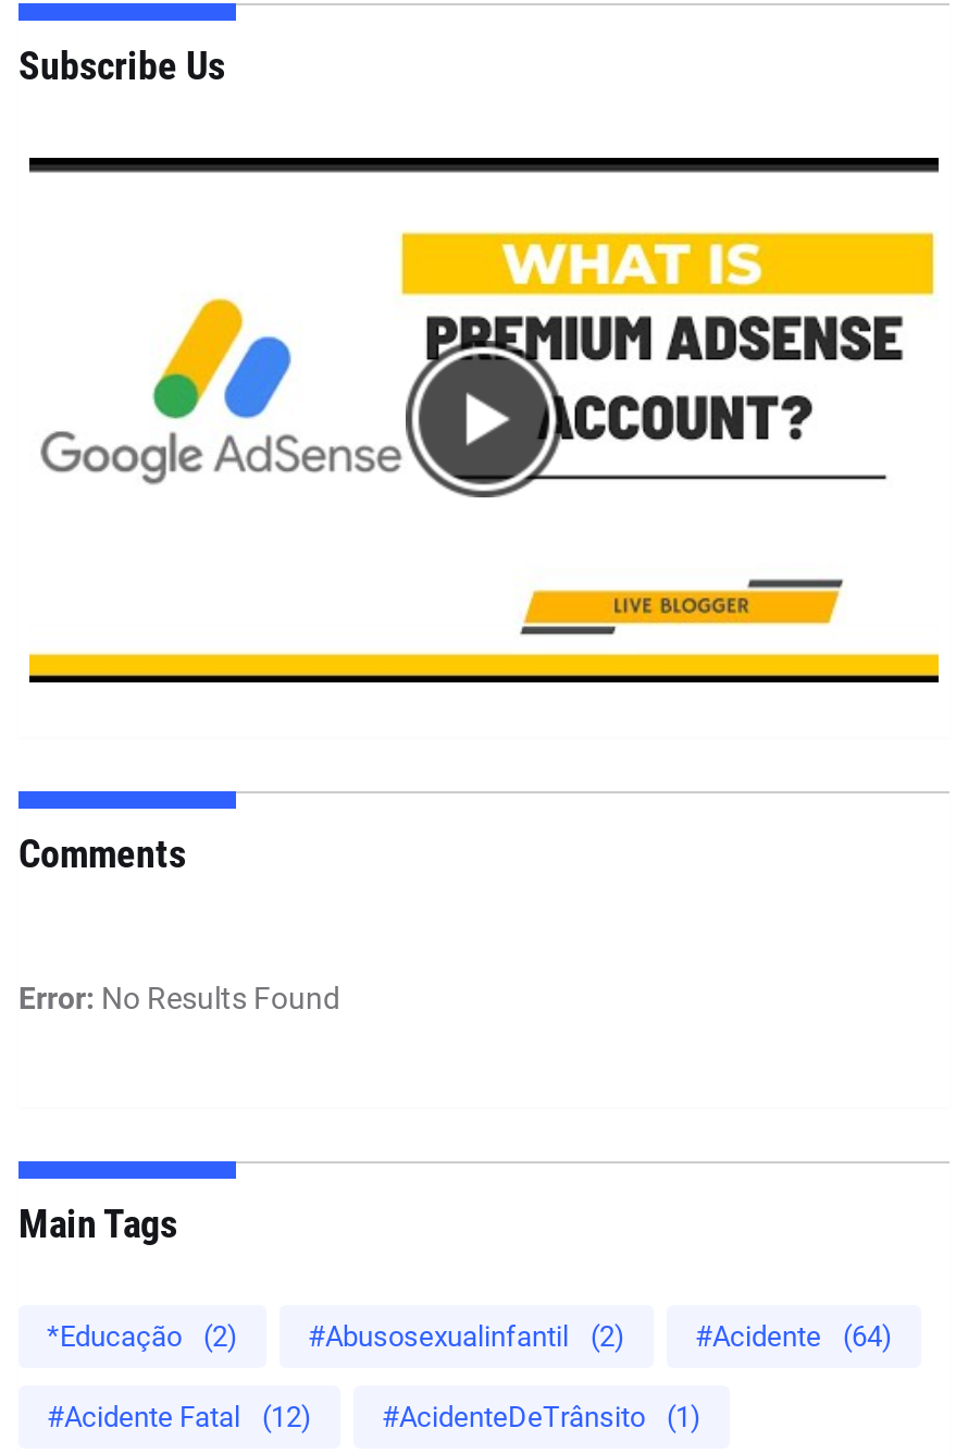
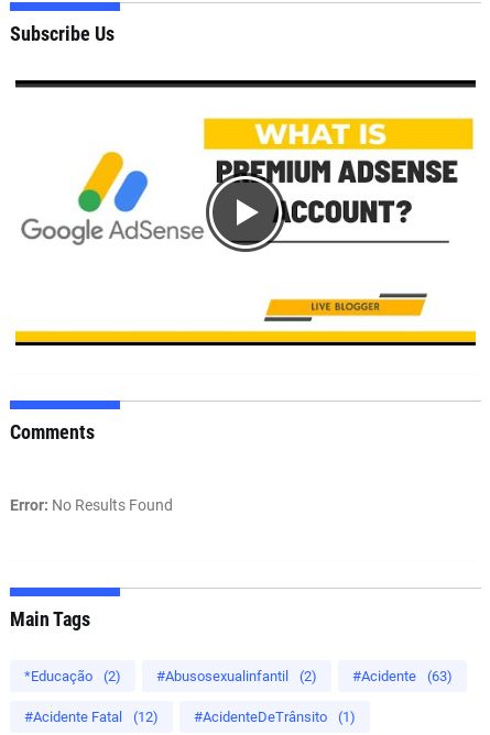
- #Acidente (64)
+ #Acidente (63)
